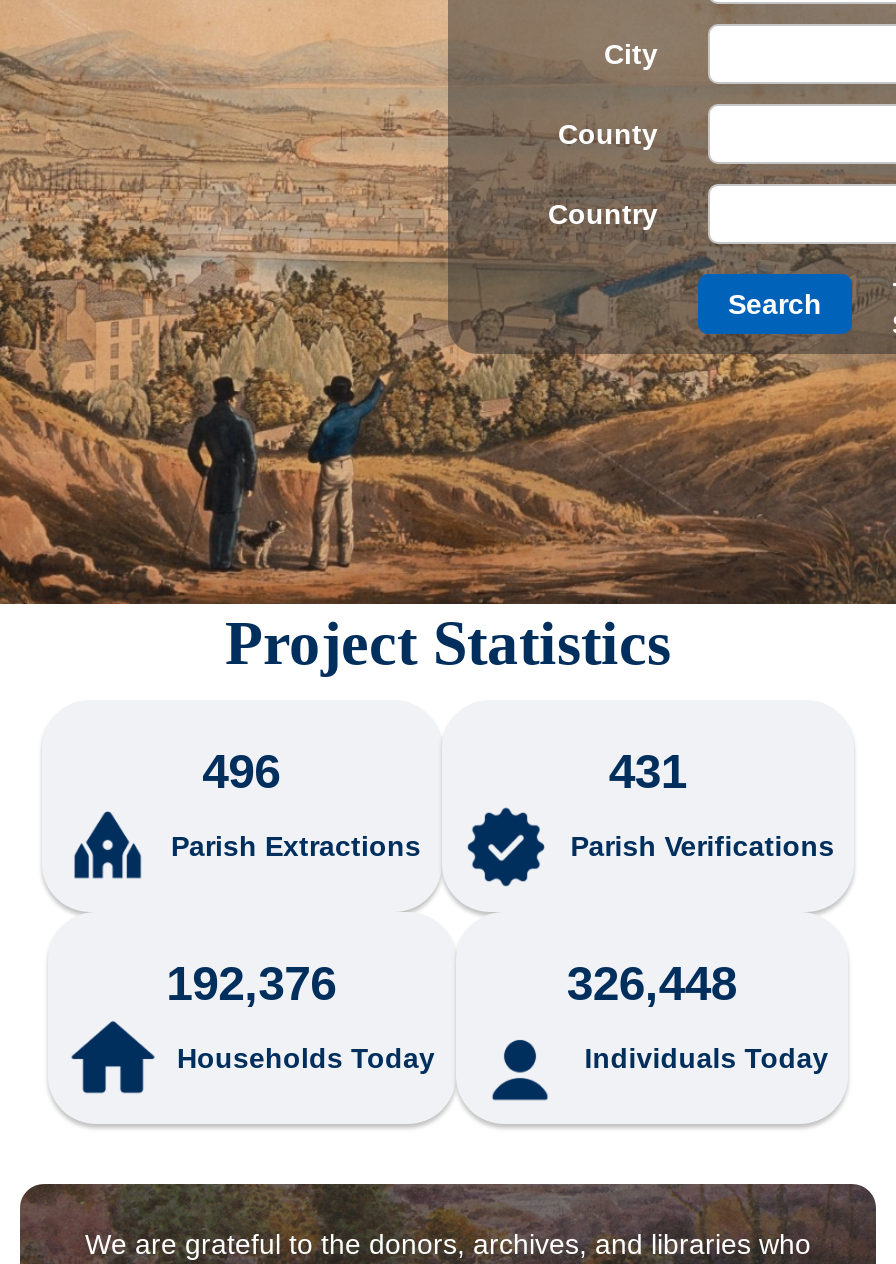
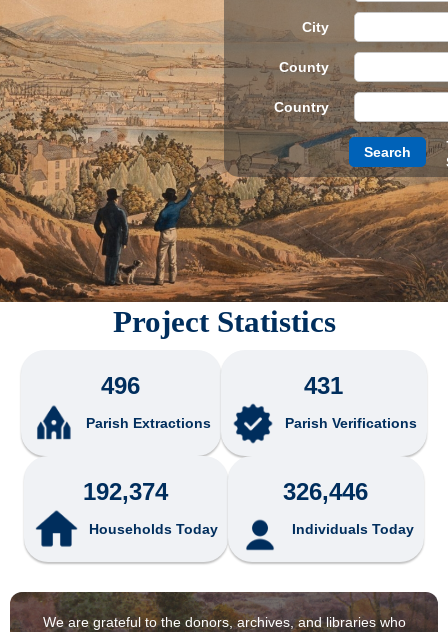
- 192,376
+ 192,374

- 326,448
+ 326,446
